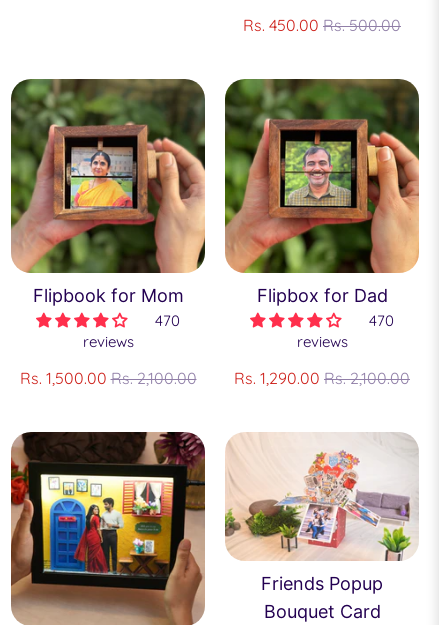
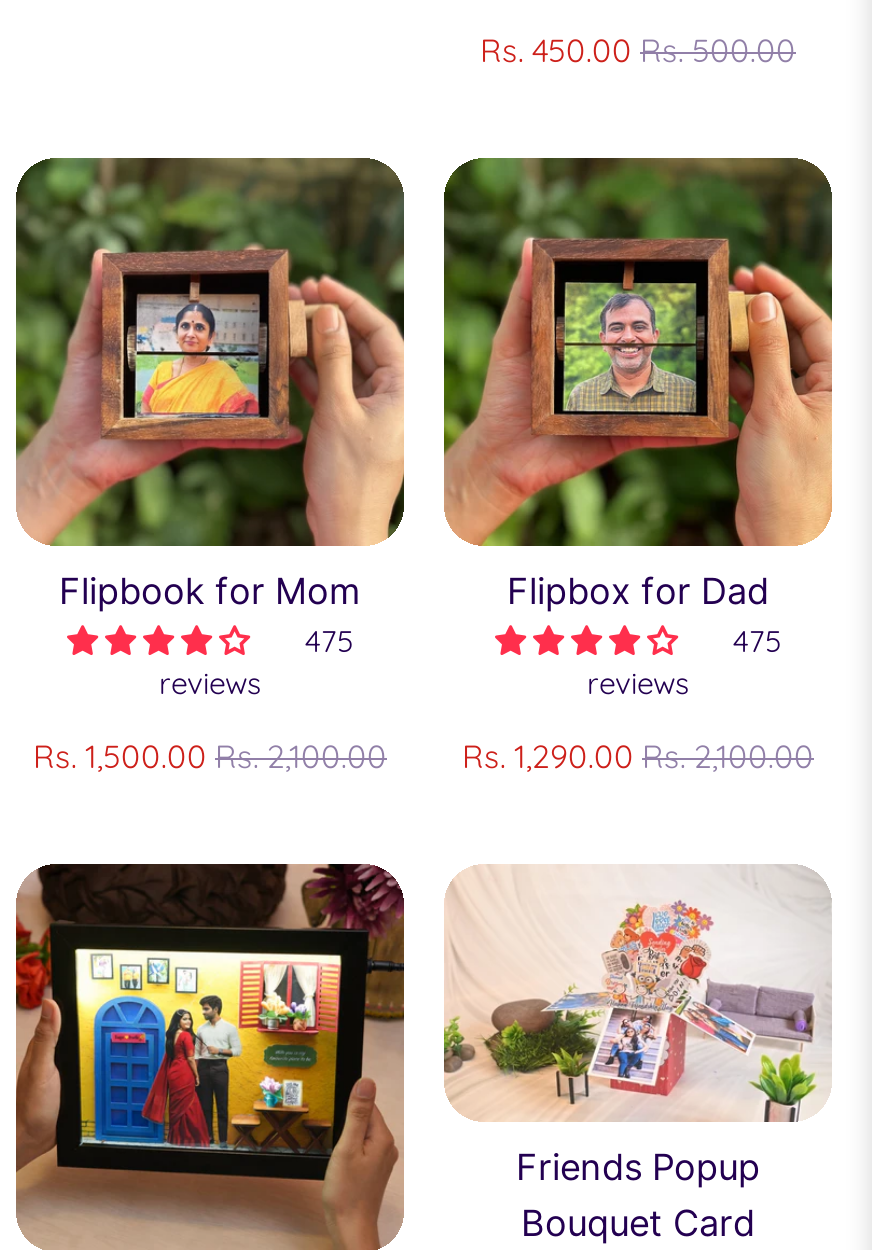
- 470
+ 475

- 470
+ 475
